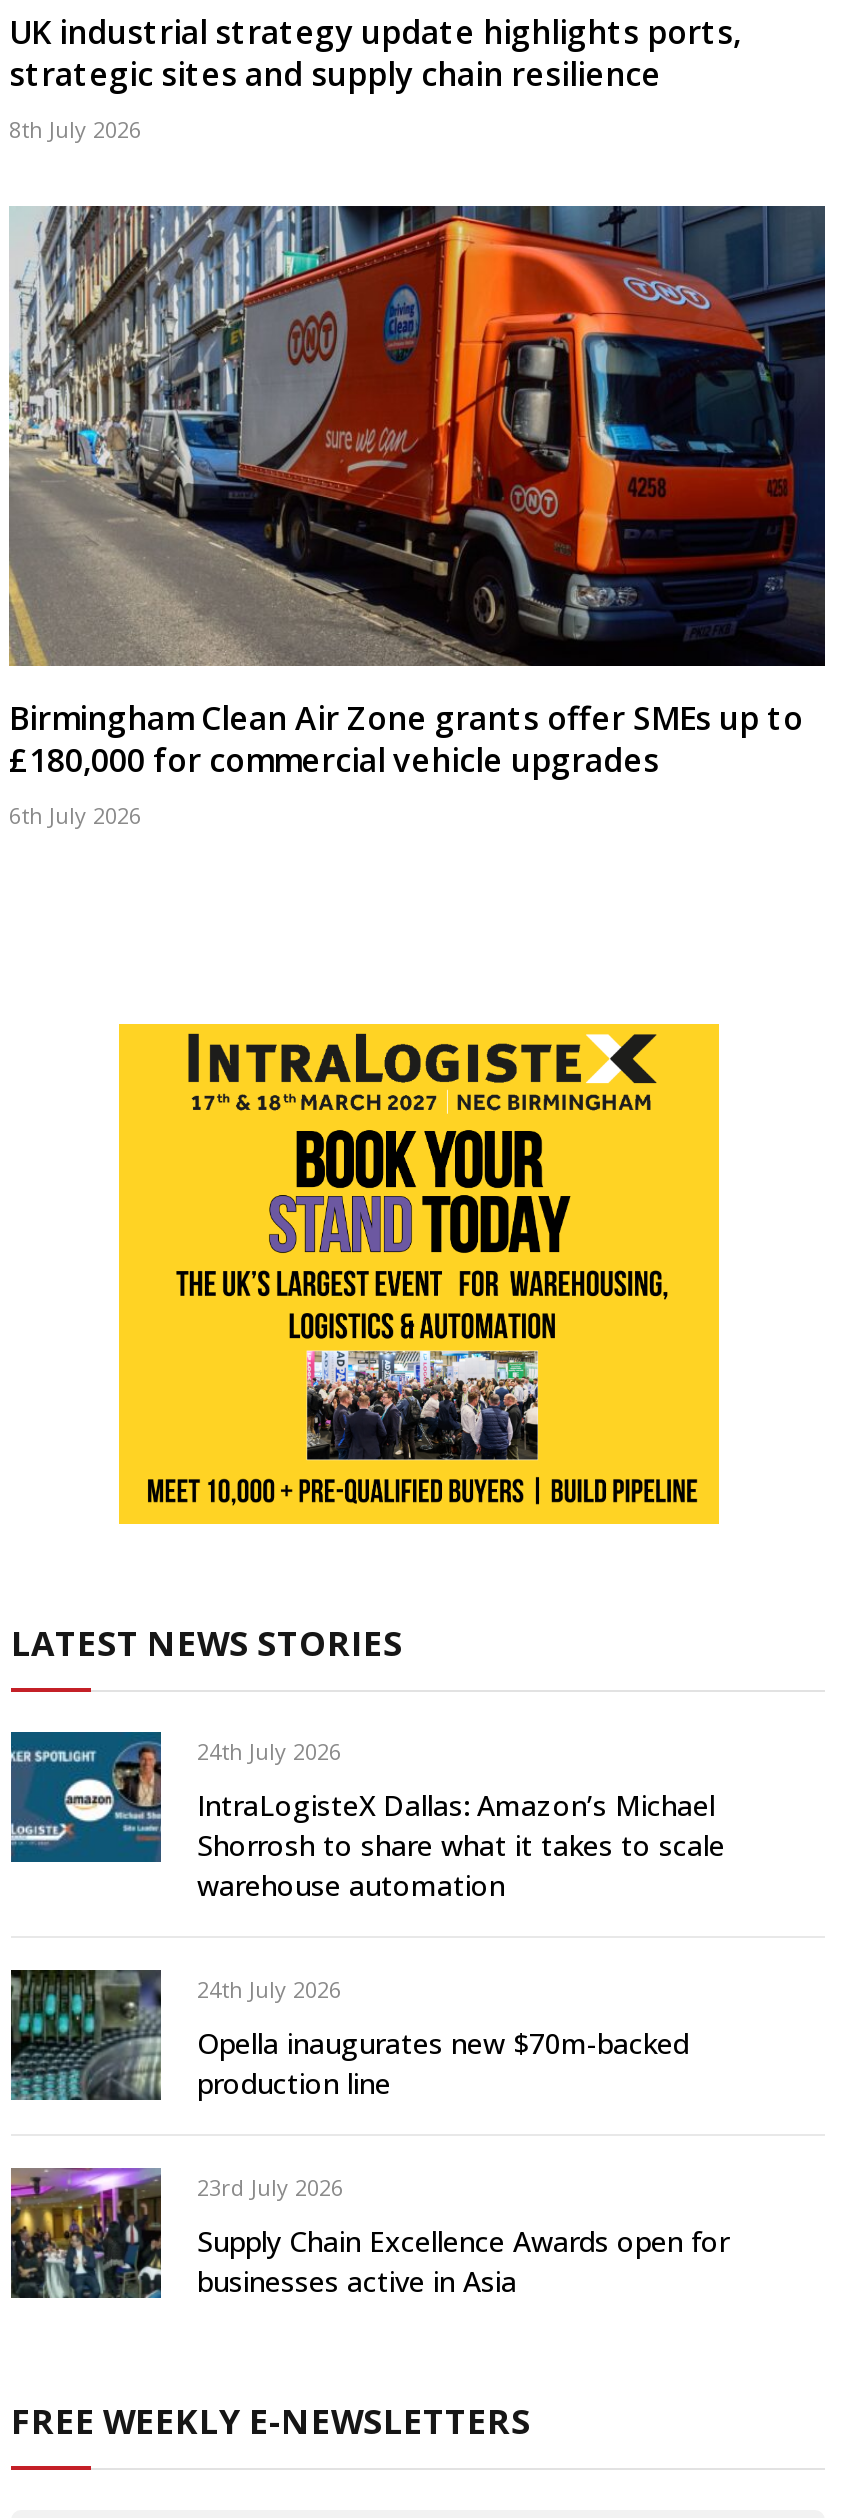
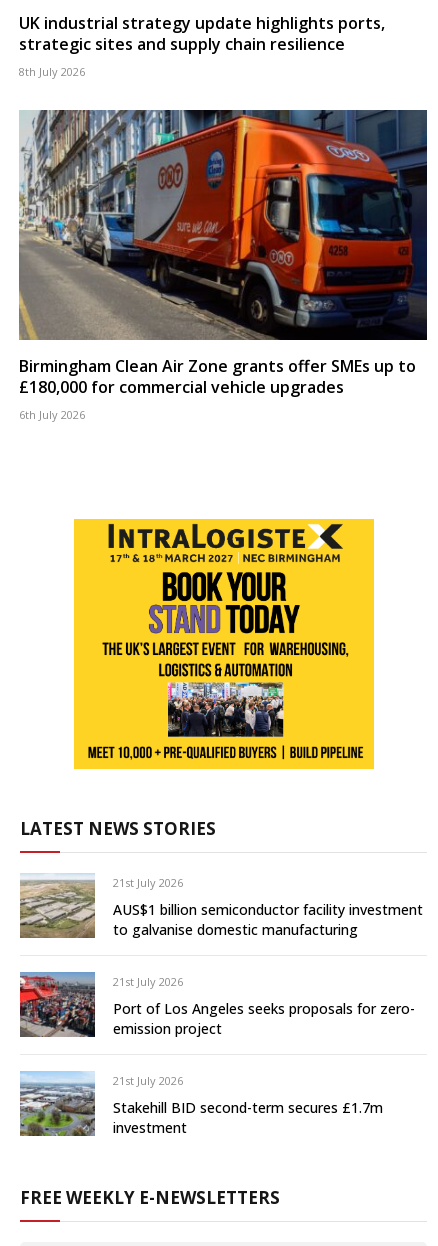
- [image]
- 24th July 2026
+ [image]
+ 21st July 2026

- IntraLogisteX Dallas: Amazon’s Michael
- Shorrosh to share what it takes to scale
- warehouse automation
+ AUS$1 billion semiconductor facility investment
+ to galvanise domestic manufacturing

- [image]
- 24th July 2026
+ [image]
+ 21st July 2026

- Opella inaugurates new $70m-backed
- production line
+ Port of Los Angeles seeks proposals for zero-
+ emission project

- [image]
- 23rd July 2026
+ [image]
+ 21st July 2026

- Supply Chain Excellence Awards open for
- businesses active in Asia
+ Stakehill BID second-term secures £1.7m
+ investment
